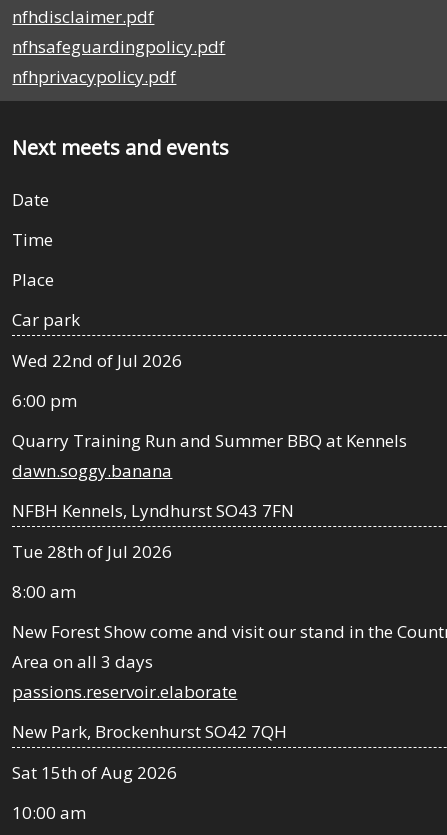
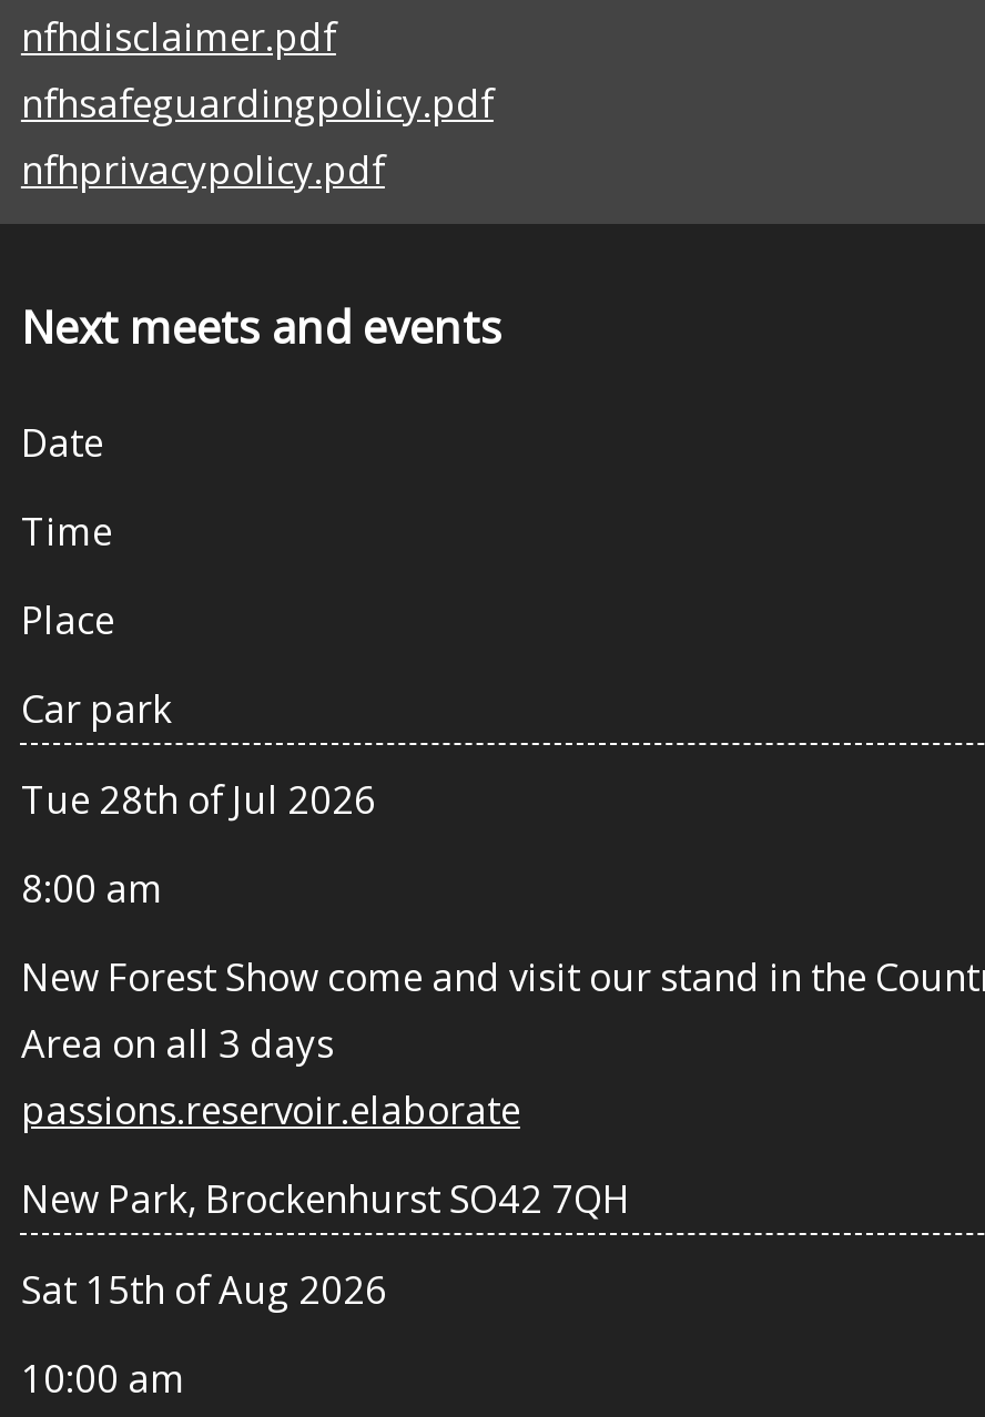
- Wed 22nd of Jul 2026
- 6:00 pm
- Quarry Training Run and Summer BBQ at Kennels
- dawn.soggy.banana
- NFBH Kennels, Lyndhurst SO43 7FN
